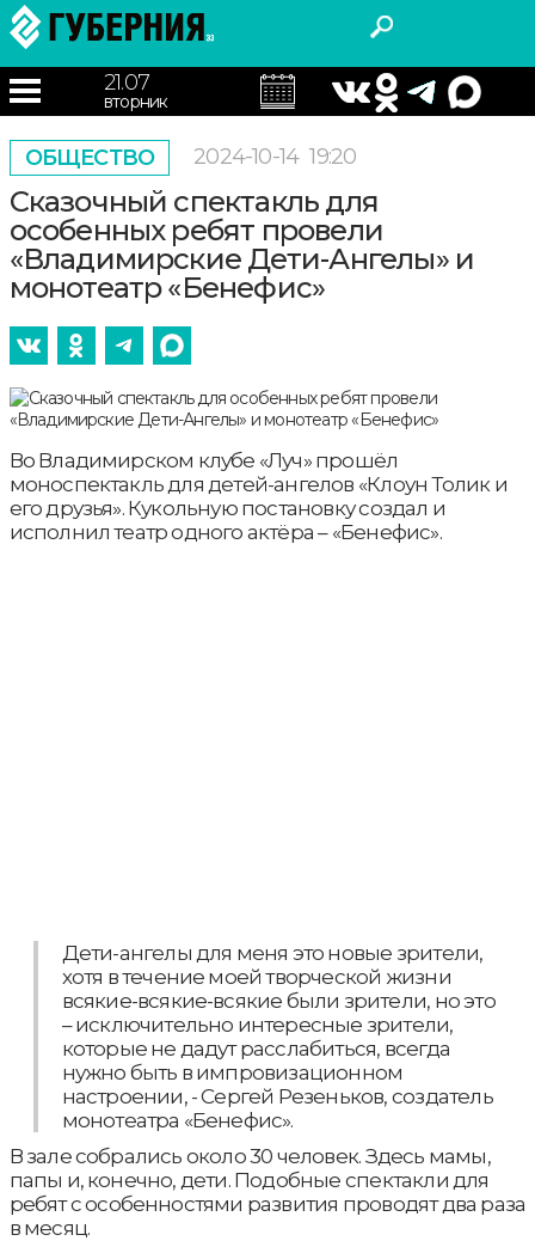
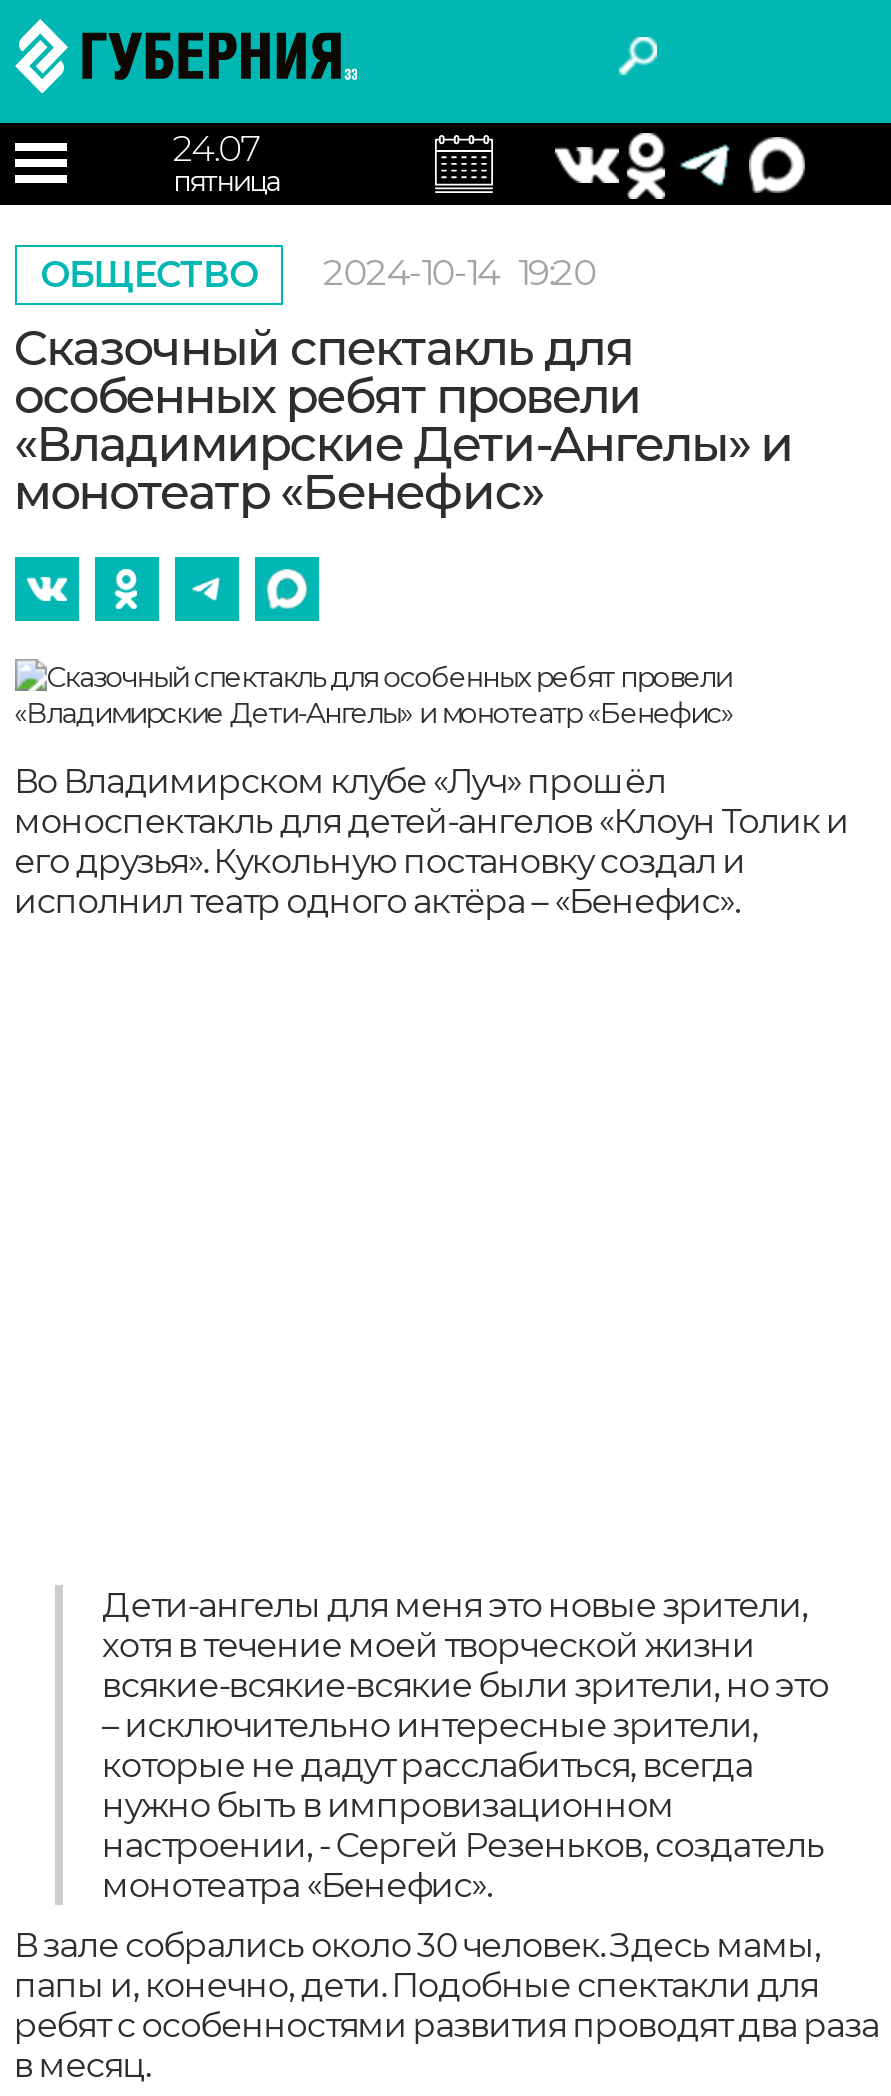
- 21.07
- вторник
+ 24.07
+ пятница
